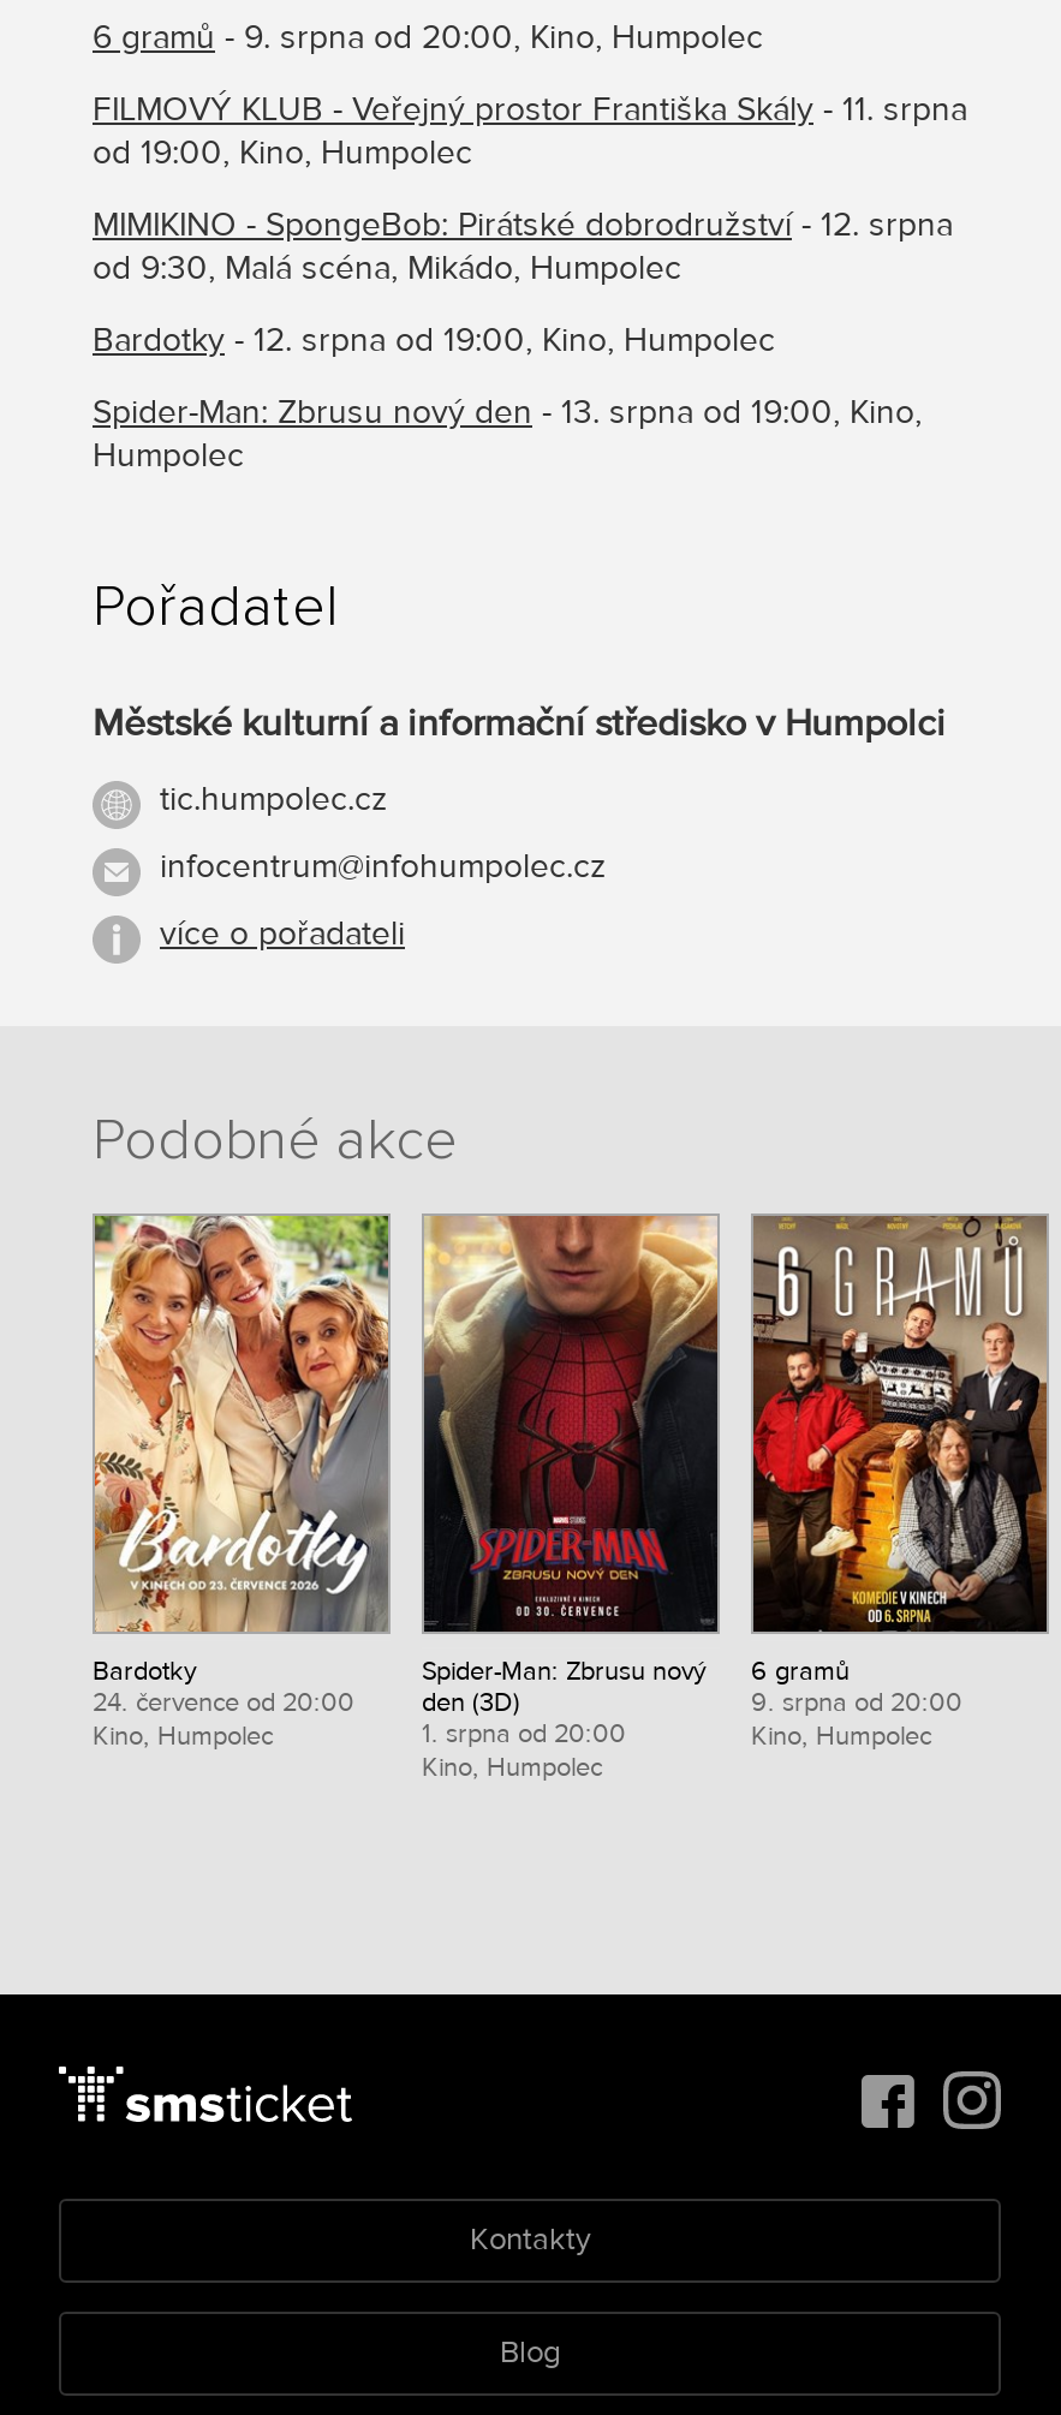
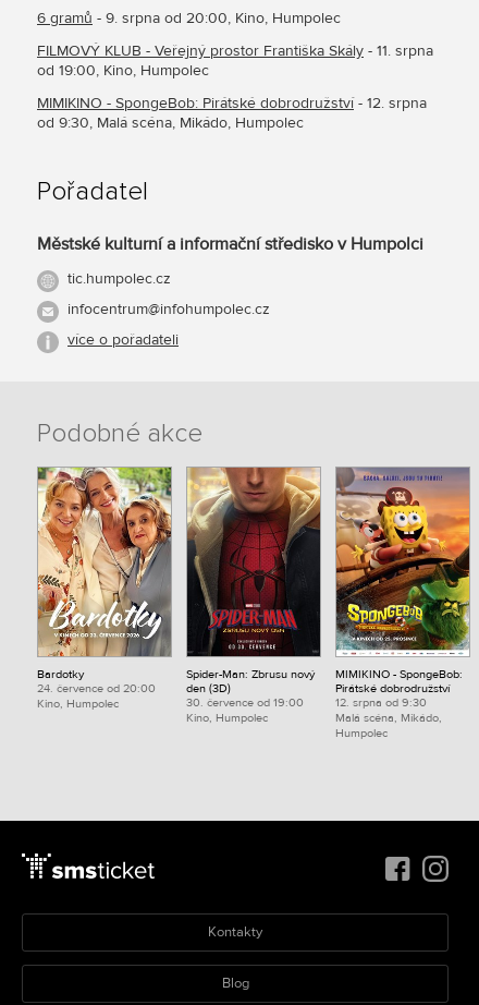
- Bardotky - 12. srpna od 19:00, Kino, Humpolec
- Spider-Man: Zbrusu nový den - 13. srpna od 19:00, Kino,
- Humpolec

- [image]
- 6 gramů
- 9. srpna od 20:00
- Kino, Humpolec
+ [image]
+ MIMIKINO - SpongeBob:
+ Pirátské dobrodružství
+ 12. srpna od 9:30
+ Malá scéna, Mikádo,
+ Humpolec

- 1. srpna od 20:00
+ 30. července od 19:00
